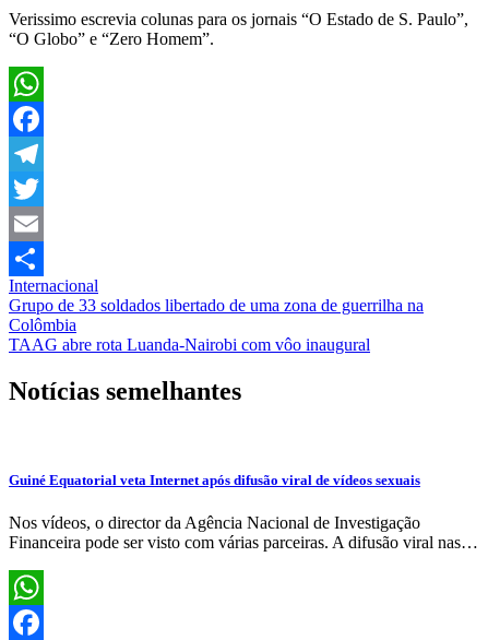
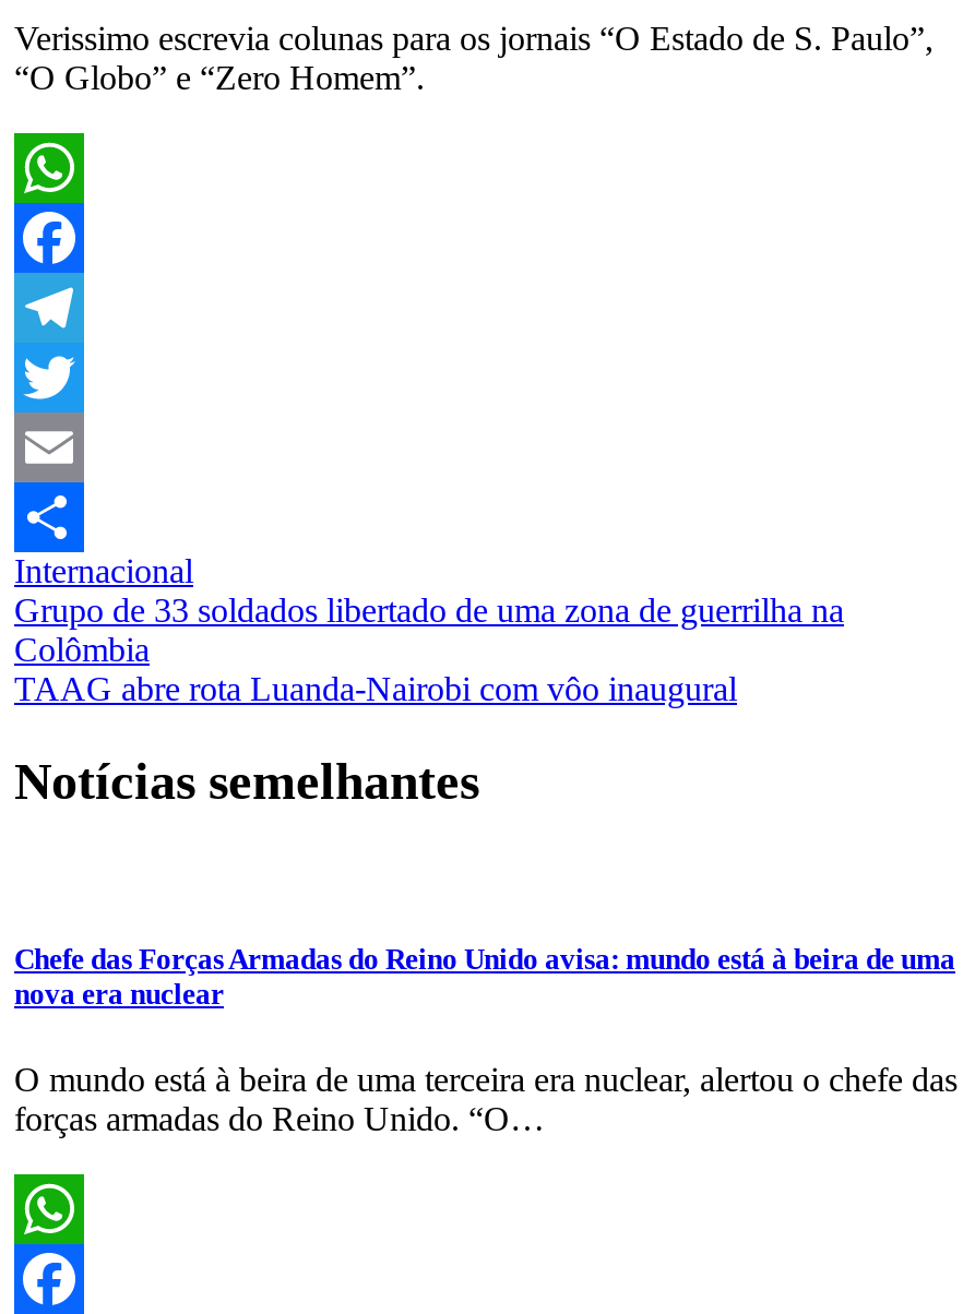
- Guiné Equatorial veta Internet após difusão viral de vídeos sexuais
+ Chefe das Forças Armadas do Reino Unido avisa: mundo está à beira de uma
+ nova era nuclear

- Nos vídeos, o director da Agência Nacional de Investigação
- Financeira pode ser visto com várias parceiras. A difusão viral nas…
+ O mundo está à beira de uma terceira era nuclear, alertou o chefe das
+ forças armadas do Reino Unido. “O…
